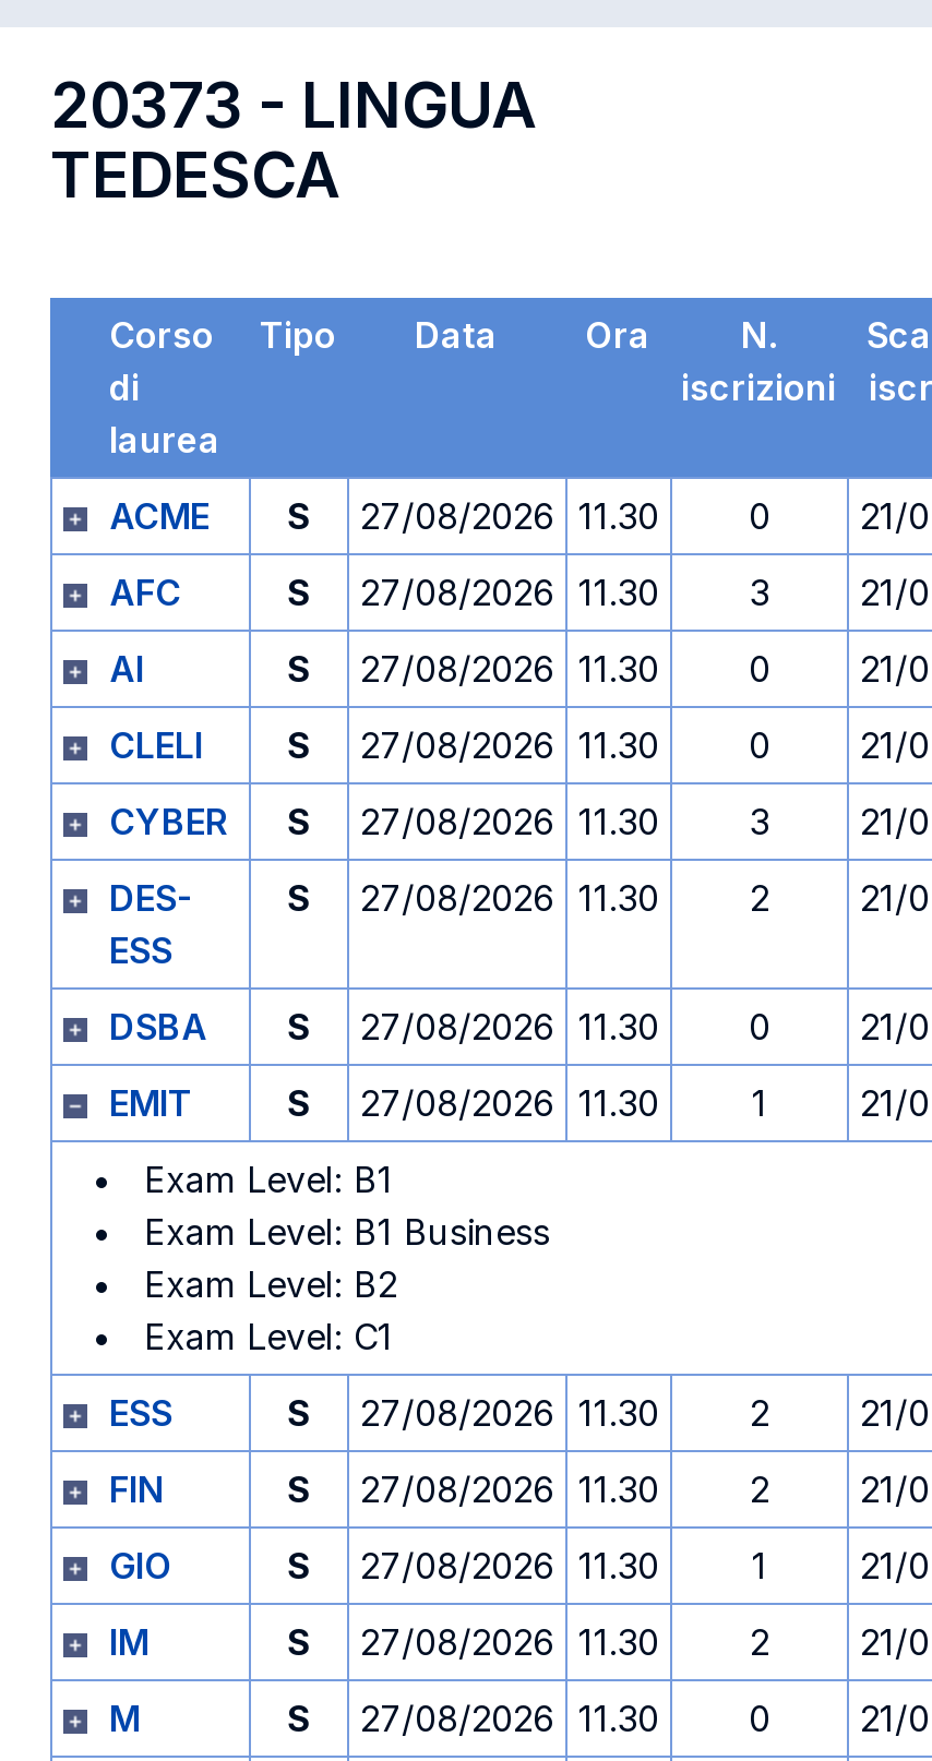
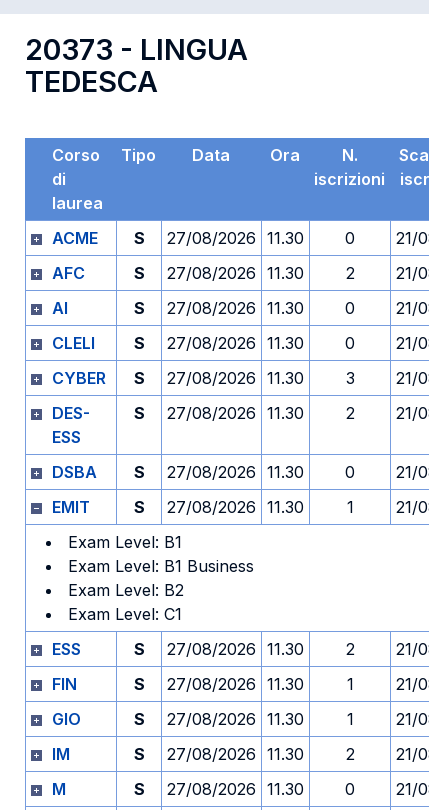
- 3
+ 2

- 2
+ 1
